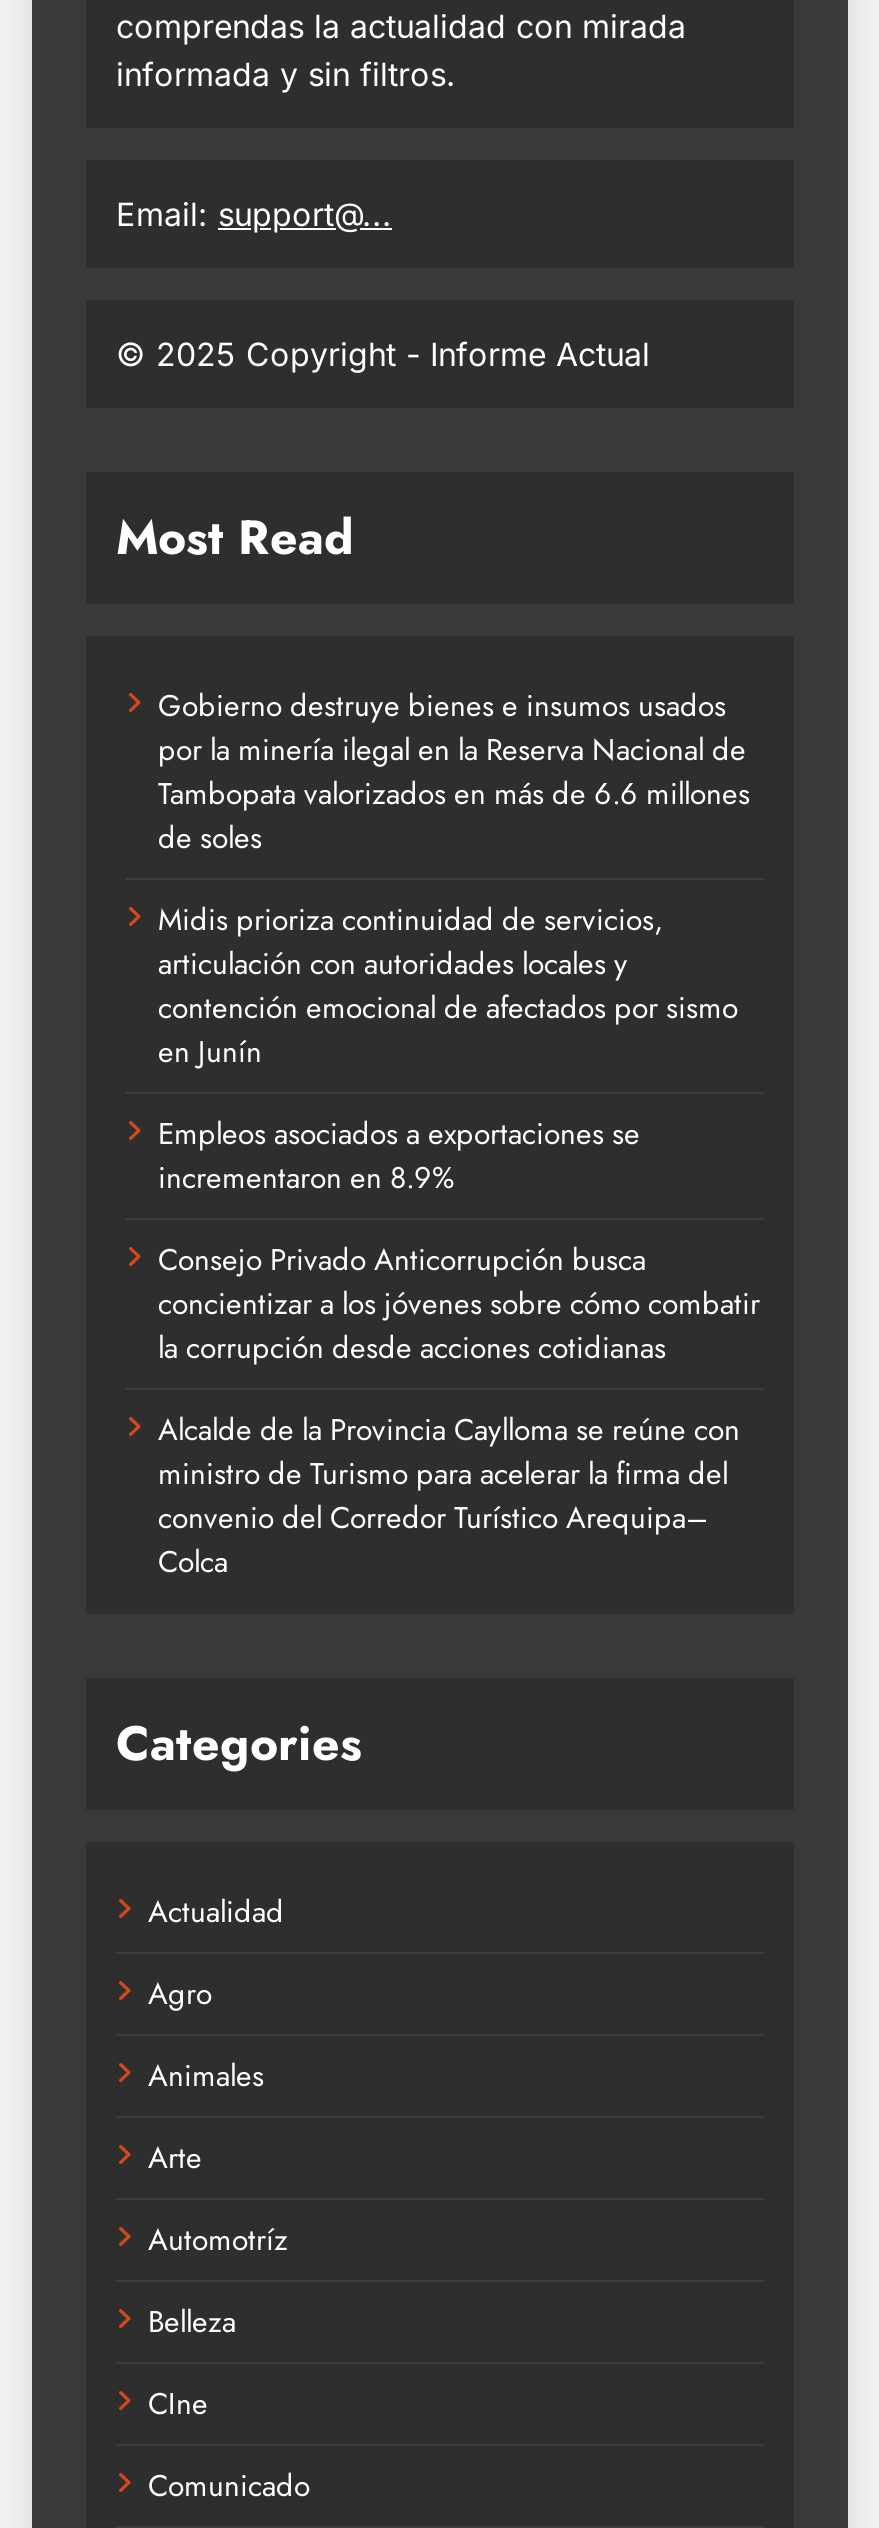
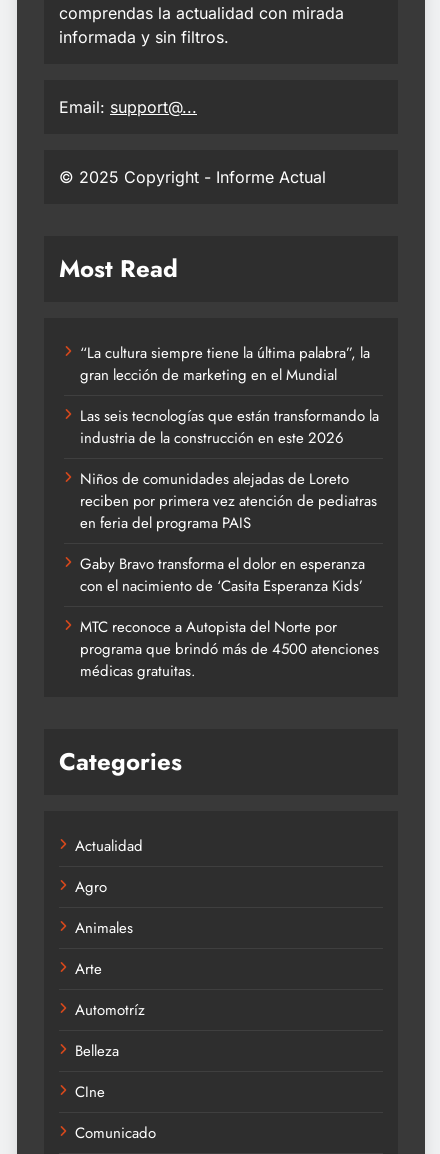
- Gobierno destruye bienes e insumos usados
- por la minería ilegal en la Reserva Nacional de
- Tambopata valorizados en más de 6.6 millones
- de soles
+ “La cultura siempre tiene la última palabra”, la
+ gran lección de marketing en el Mundial

- Midis prioriza continuidad de servicios,
- articulación con autoridades locales y
- contención emocional de afectados por sismo
- en Junín
+ Las seis tecnologías que están transformando la
+ industria de la construcción en este 2026

- Empleos asociados a exportaciones se
- incrementaron en 8.9%
+ Niños de comunidades alejadas de Loreto
+ reciben por primera vez atención de pediatras
+ en feria del programa PAIS

- Consejo Privado Anticorrupción busca
- concientizar a los jóvenes sobre cómo combatir
- la corrupción desde acciones cotidianas
+ Gaby Bravo transforma el dolor en esperanza
+ con el nacimiento de ‘Casita Esperanza Kids’

- Alcalde de la Provincia Caylloma se reúne con
- ministro de Turismo para acelerar la firma del
- convenio del Corredor Turístico Arequipa–
- Colca
+ MTC reconoce a Autopista del Norte por
+ programa que brindó más de 4500 atenciones
+ médicas gratuitas.
